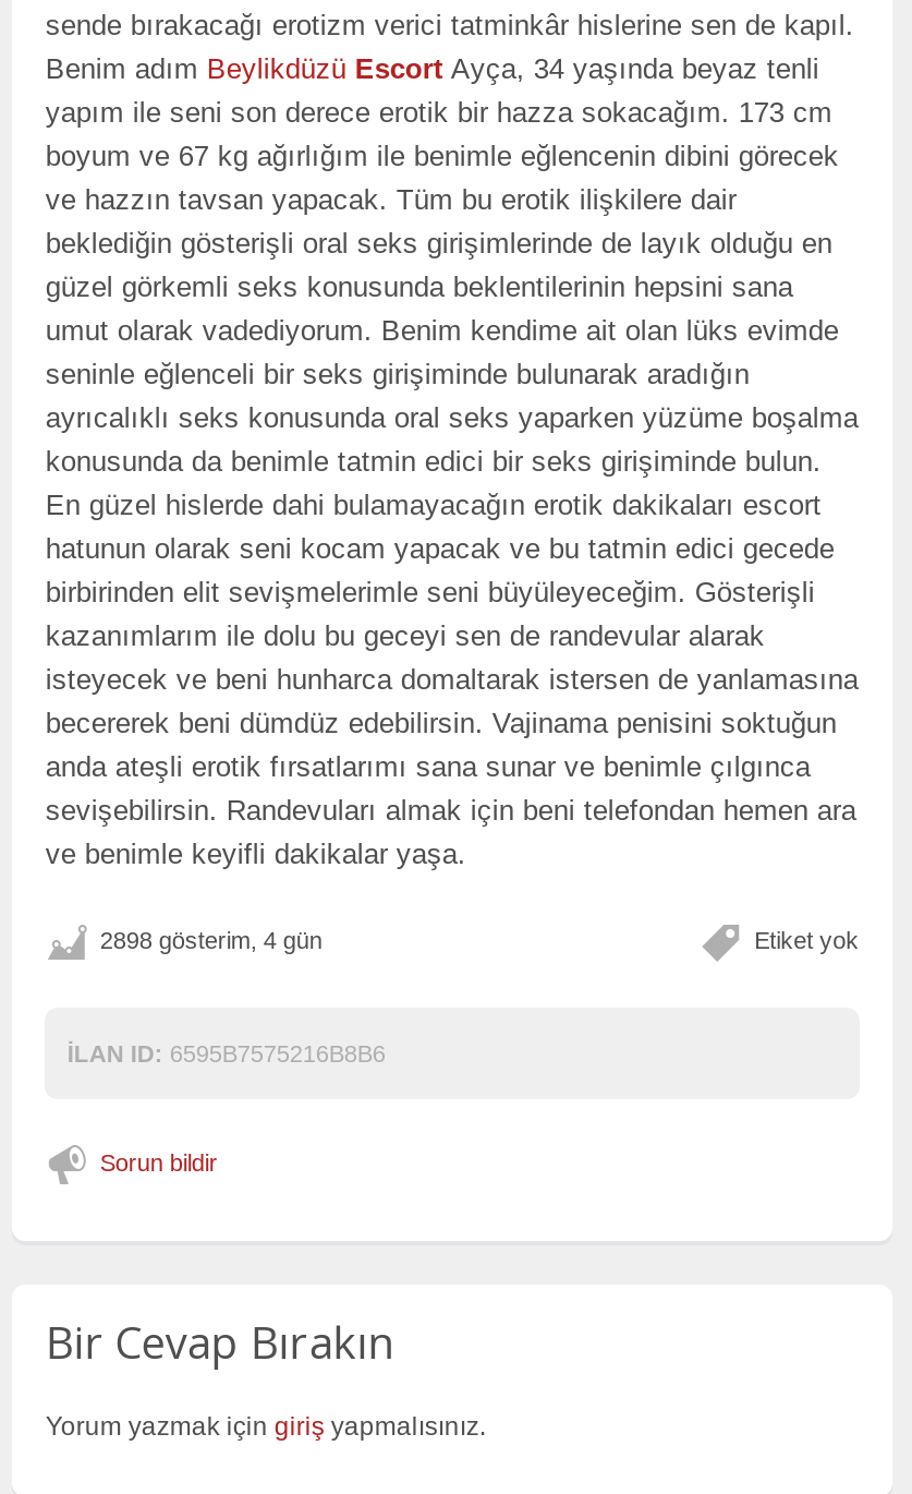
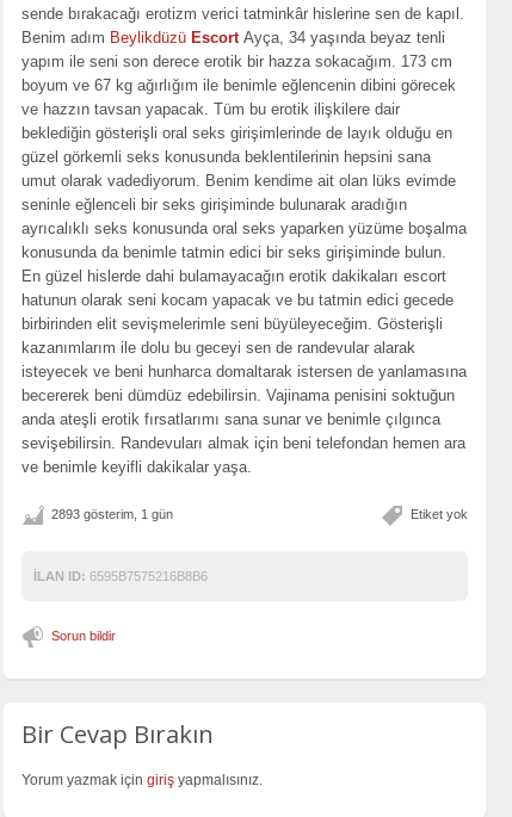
- 2898 gösterim, 4 gün
+ 2893 gösterim, 1 gün
